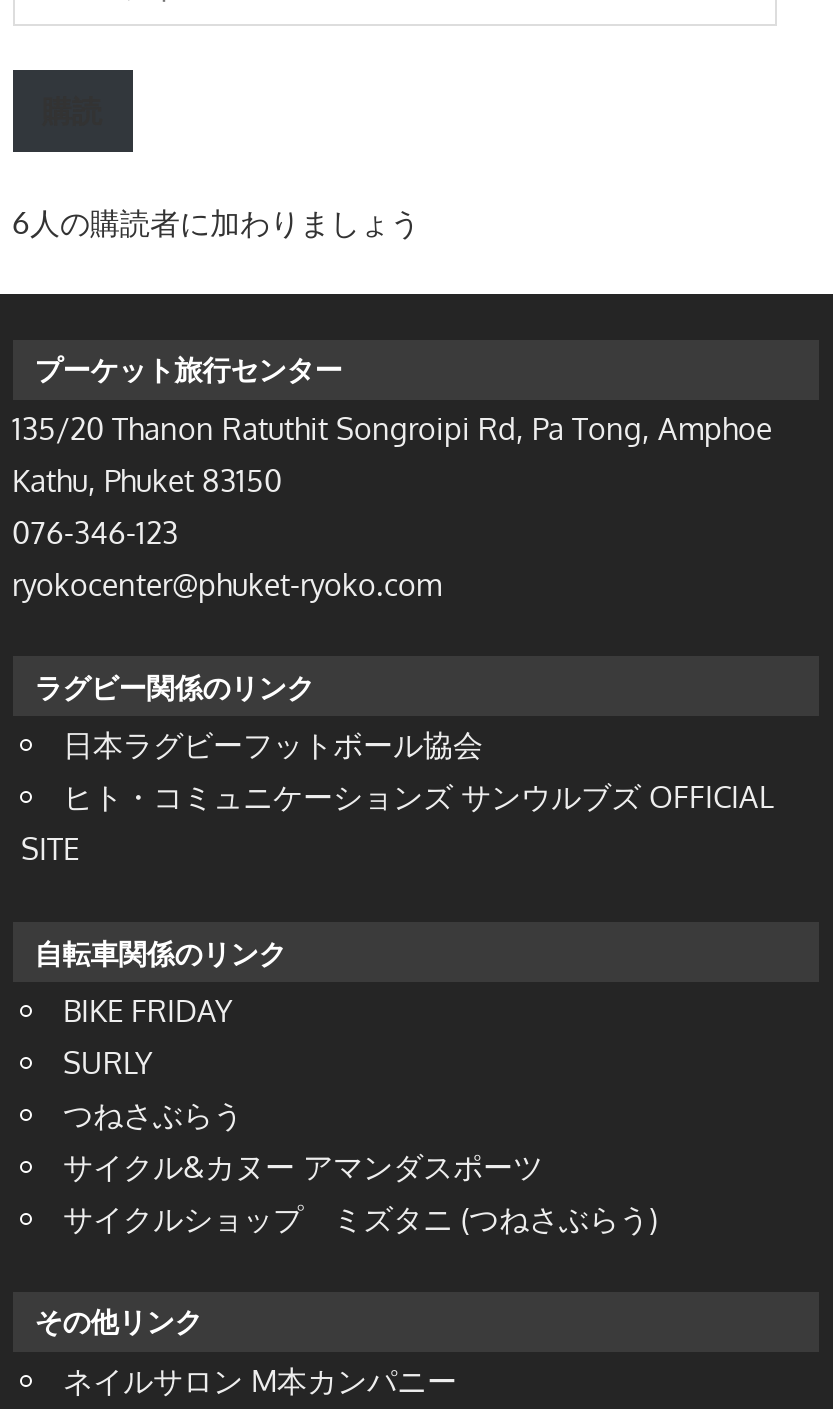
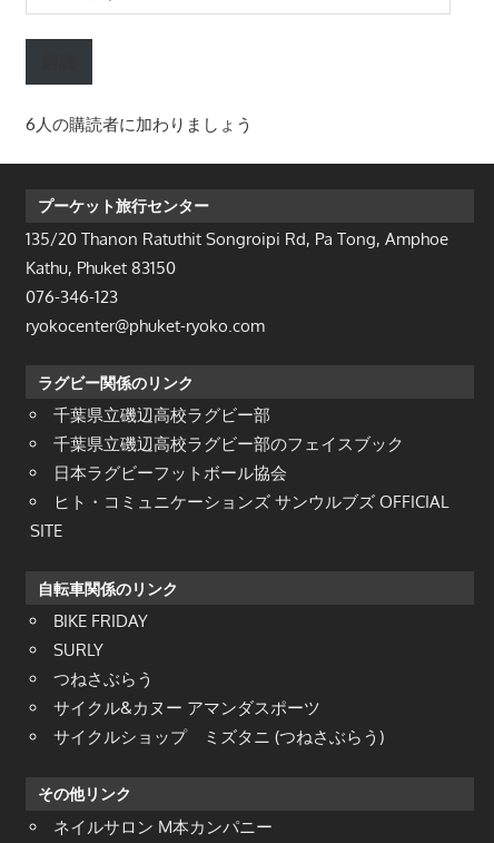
+ 千葉県立磯辺高校ラグビー部
+ 千葉県立磯辺高校ラグビー部のフェイスブック
